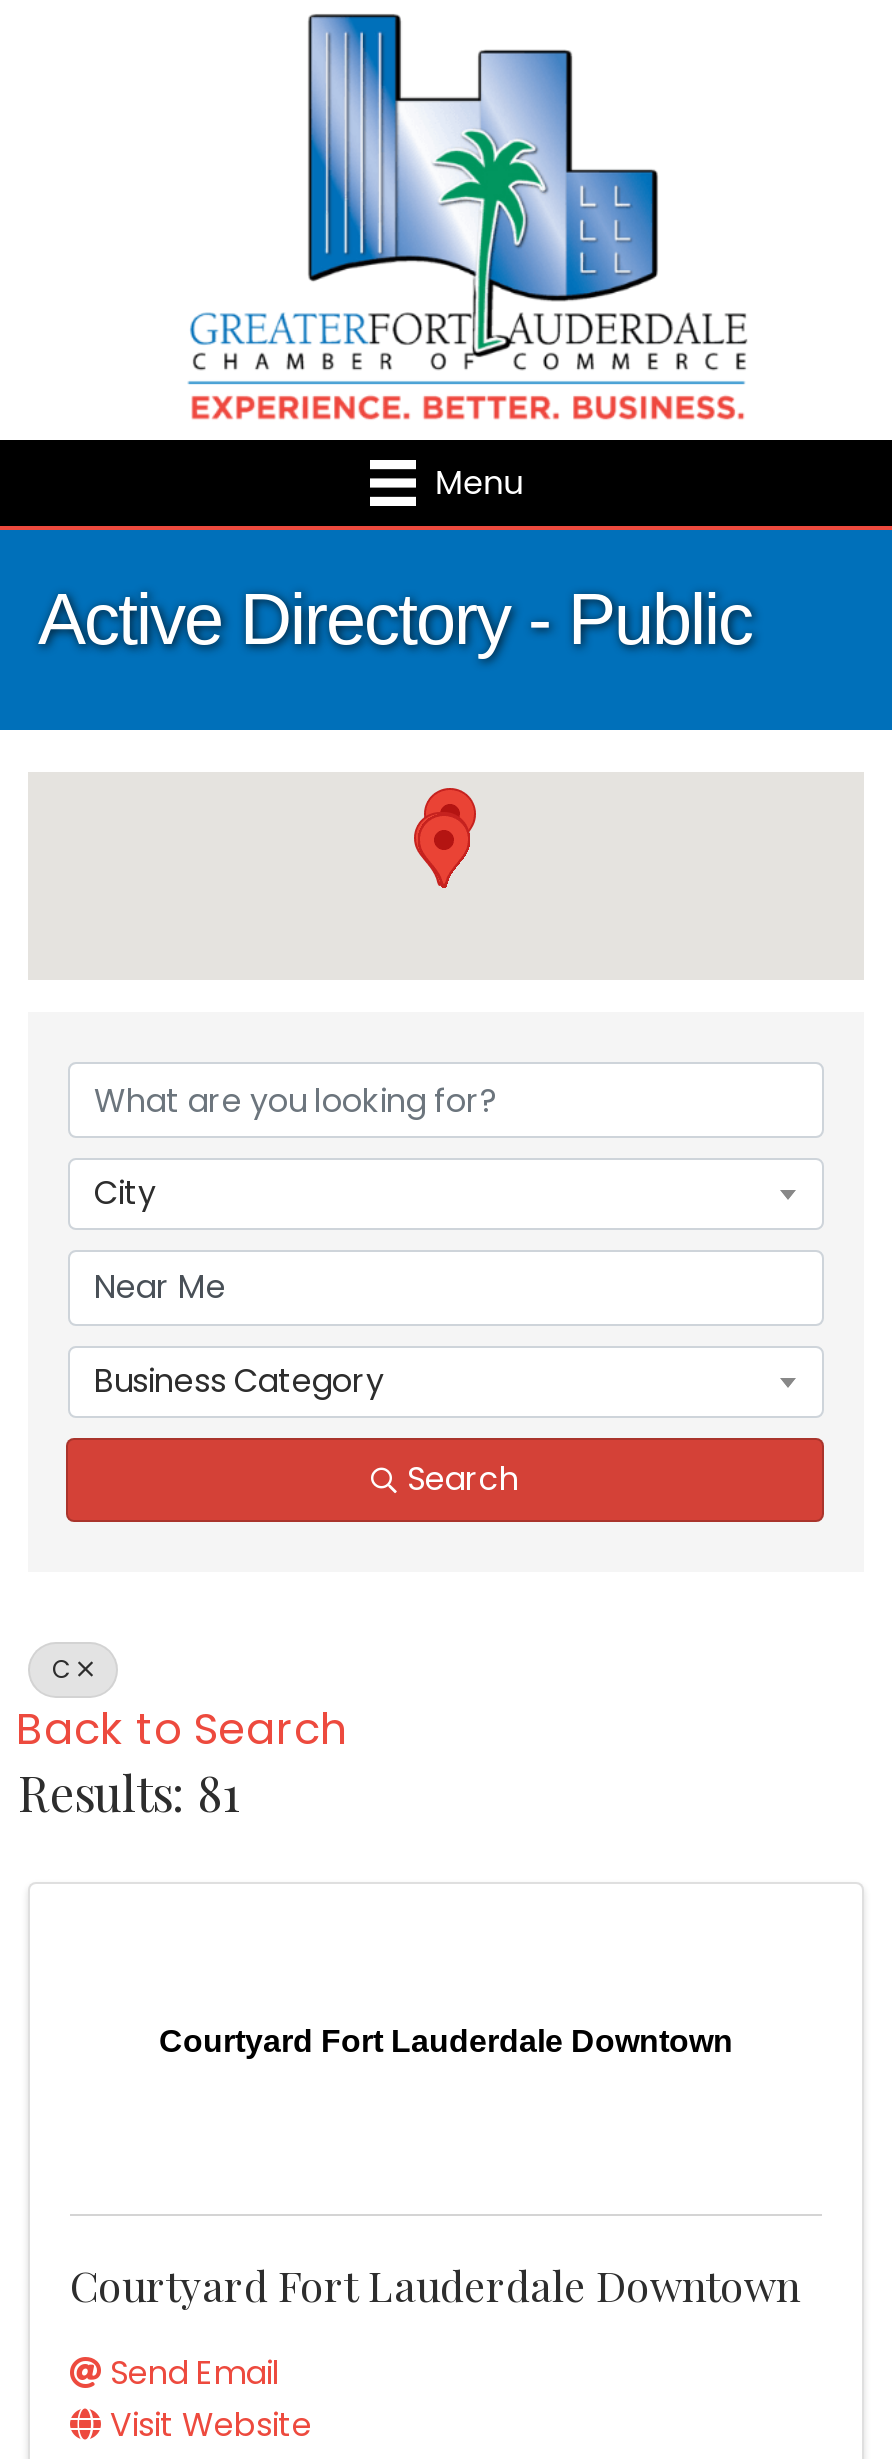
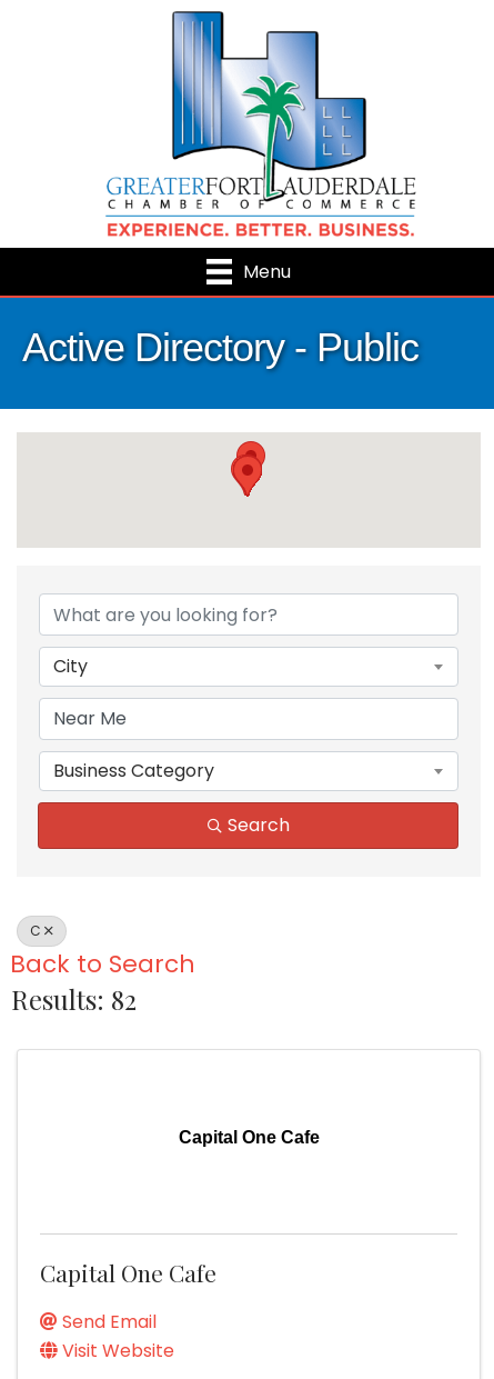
- Results: 81
+ Results: 82

- Courtyard Fort Lauderdale Downtown
+ Capital One Cafe

- Courtyard Fort Lauderdale Downtown
+ Capital One Cafe
